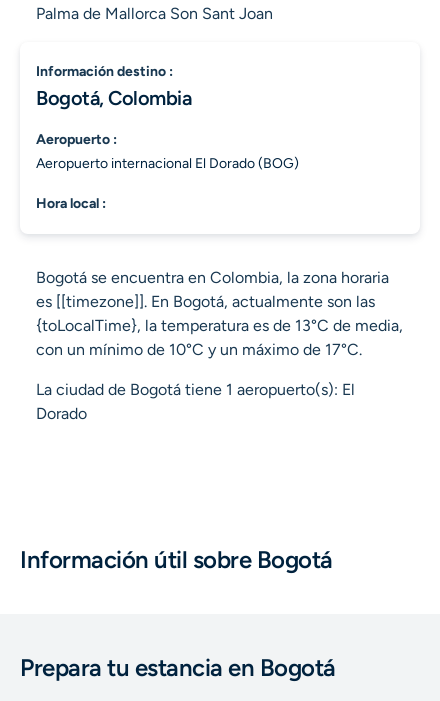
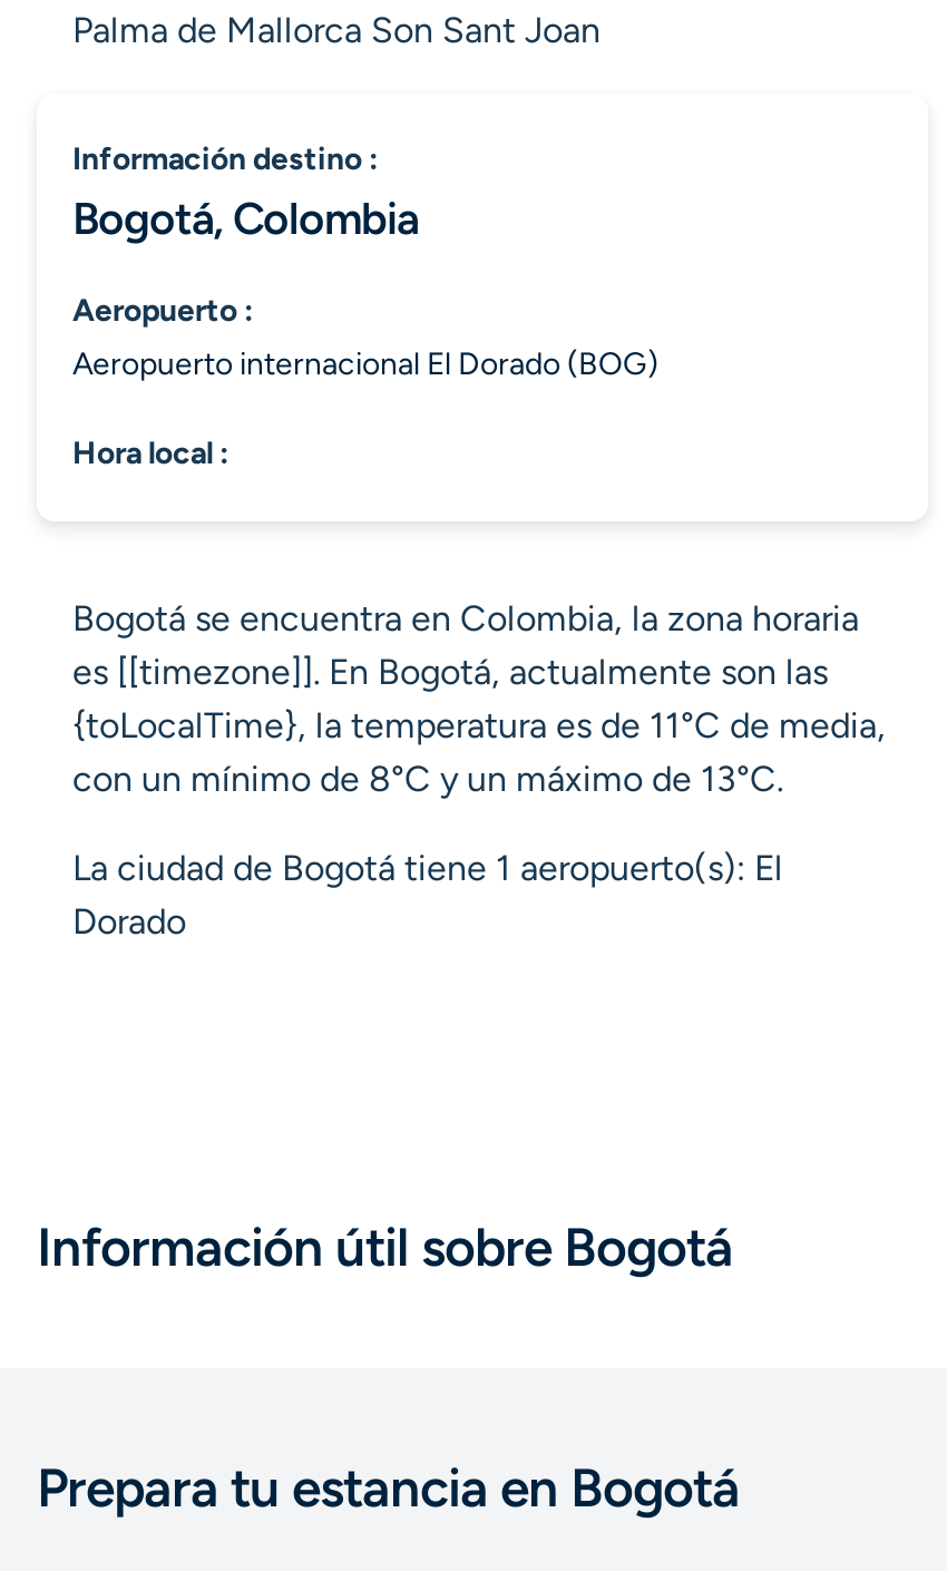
- {toLocalTime}, la temperatura es de 13°C de media,
+ {toLocalTime}, la temperatura es de 11°C de media,

- con un mínimo de 10°C y un máximo de 17°C.
+ con un mínimo de 8°C y un máximo de 13°C.
